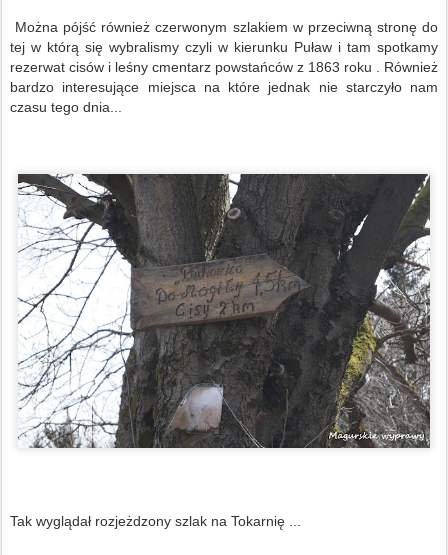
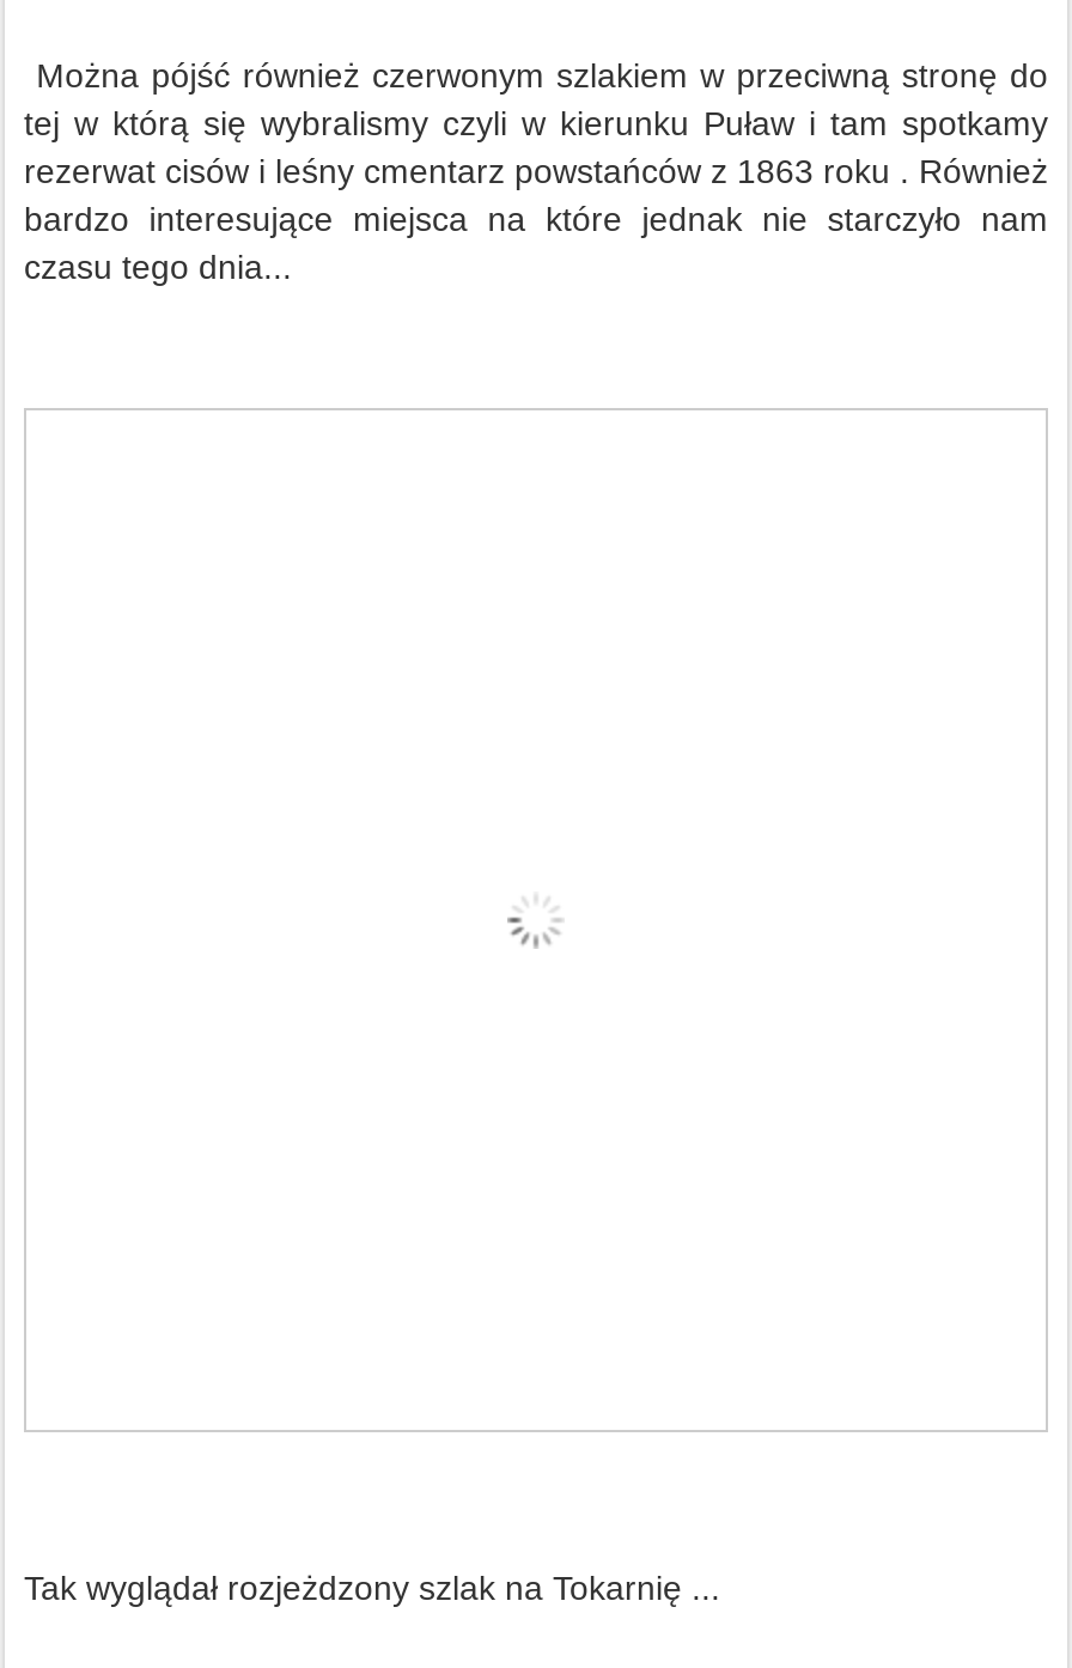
- [image]
